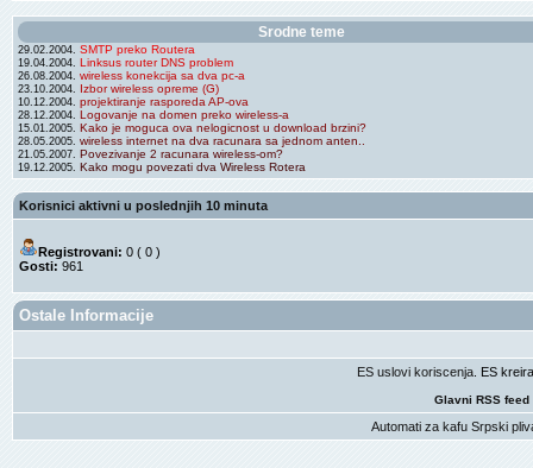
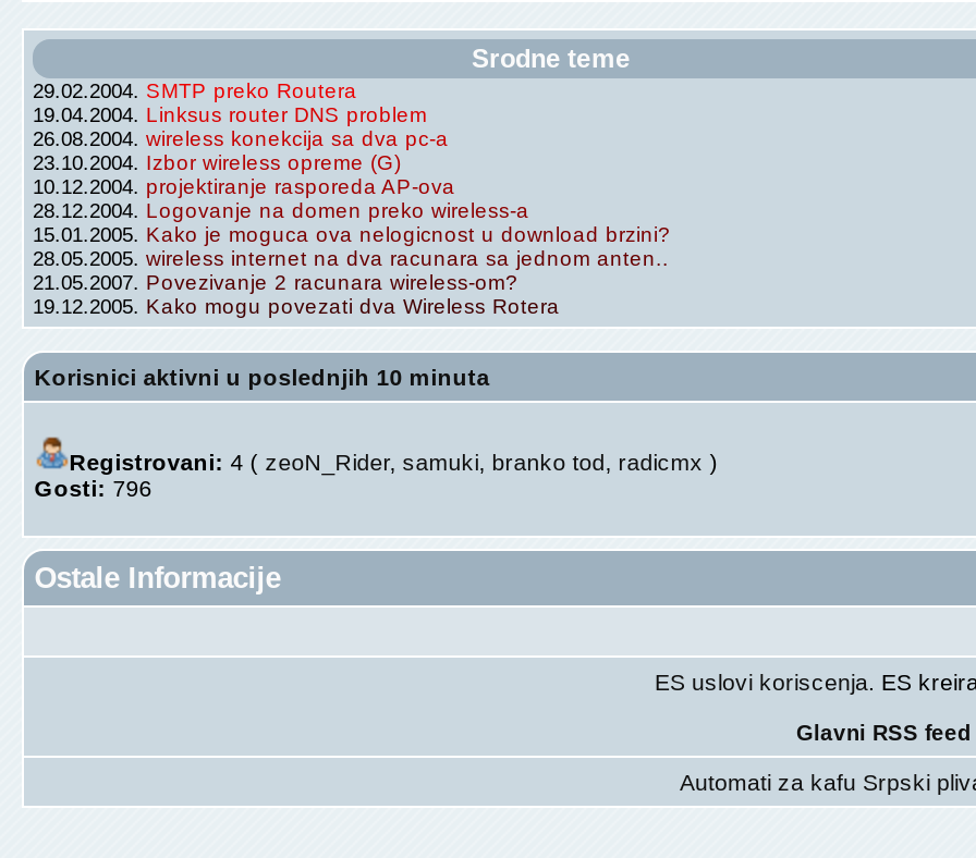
- Registrovani: 0 ( 0 )
- Gosti:961
+ Registrovani: 4 (zeoN_Rider, samuki, branko tod, radicmx)
+ Gosti:796
